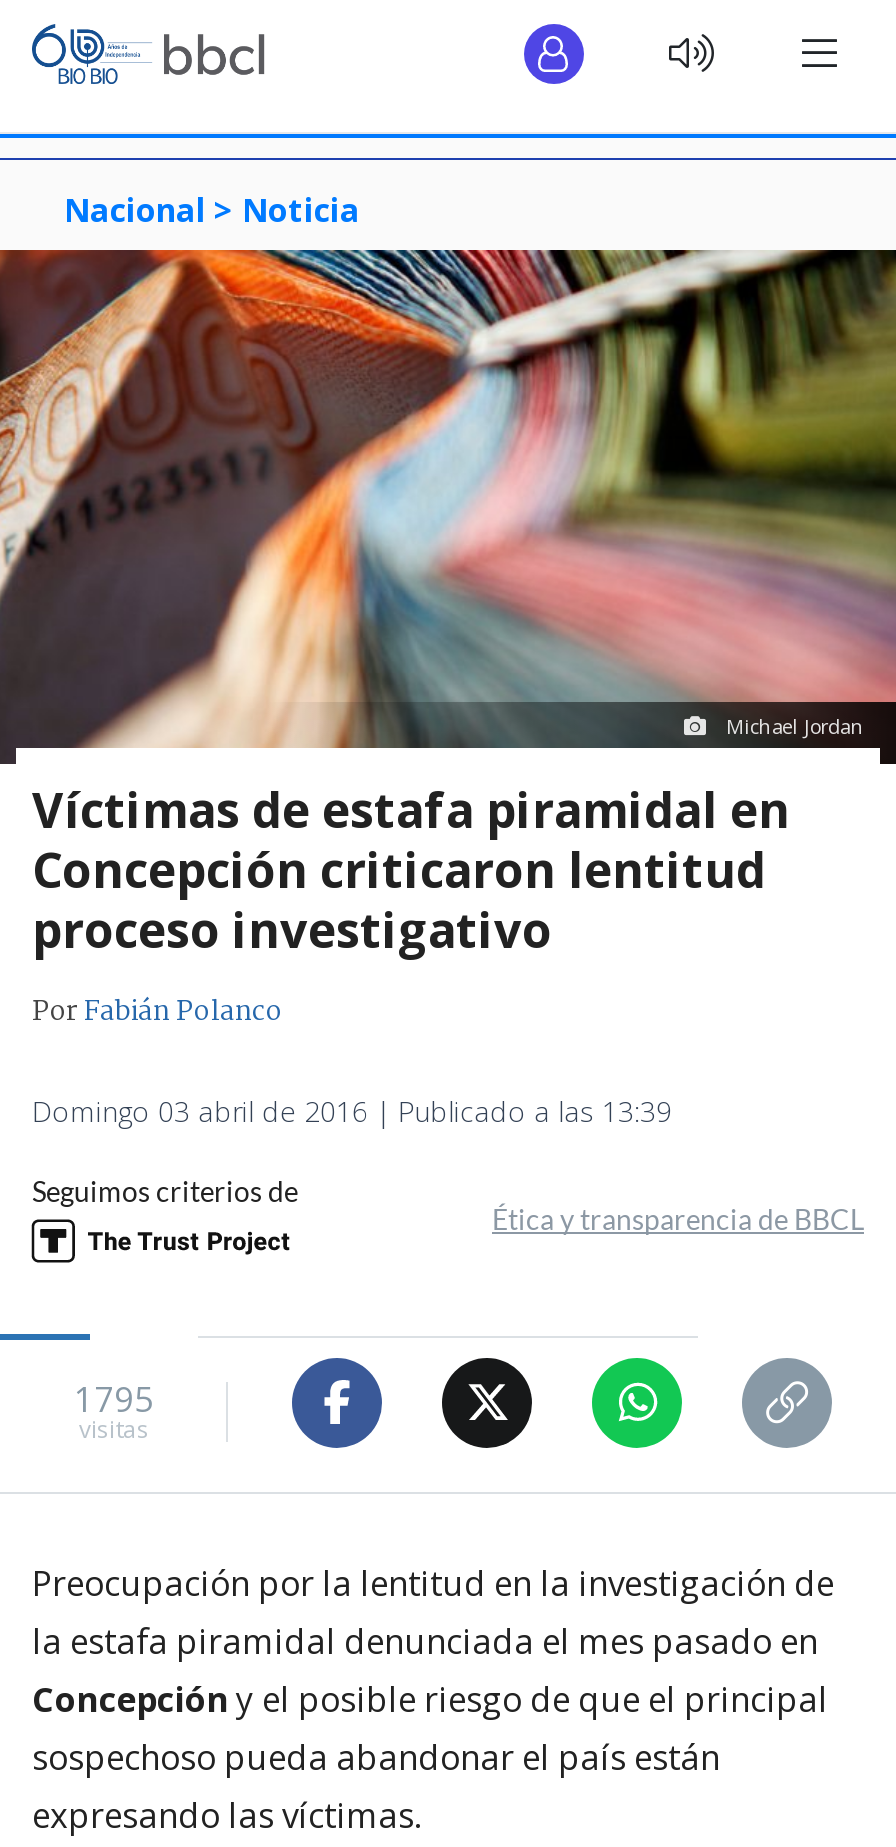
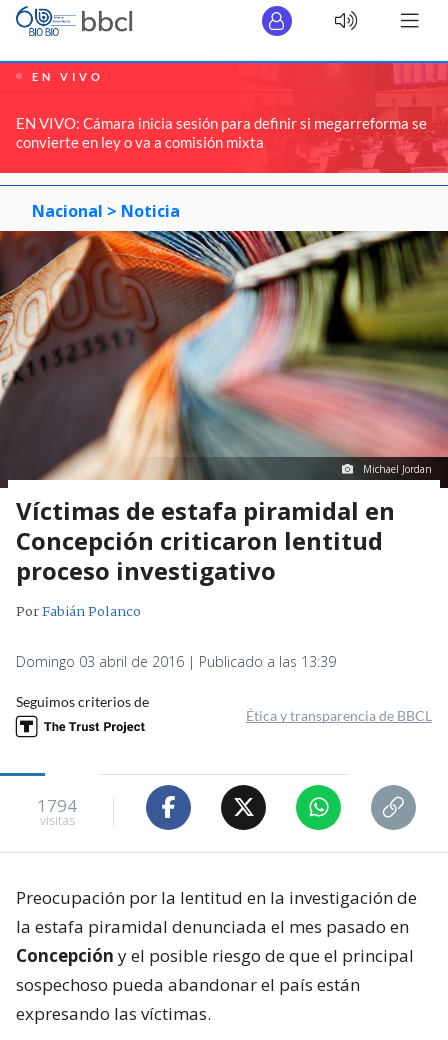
+ [image]
+ EN VIVO
+ EN VIVO: Cámara inicia sesión para definir si megarreforma se
+ convierte en ley o va a comisión mixta

- 1795
+ 1794
